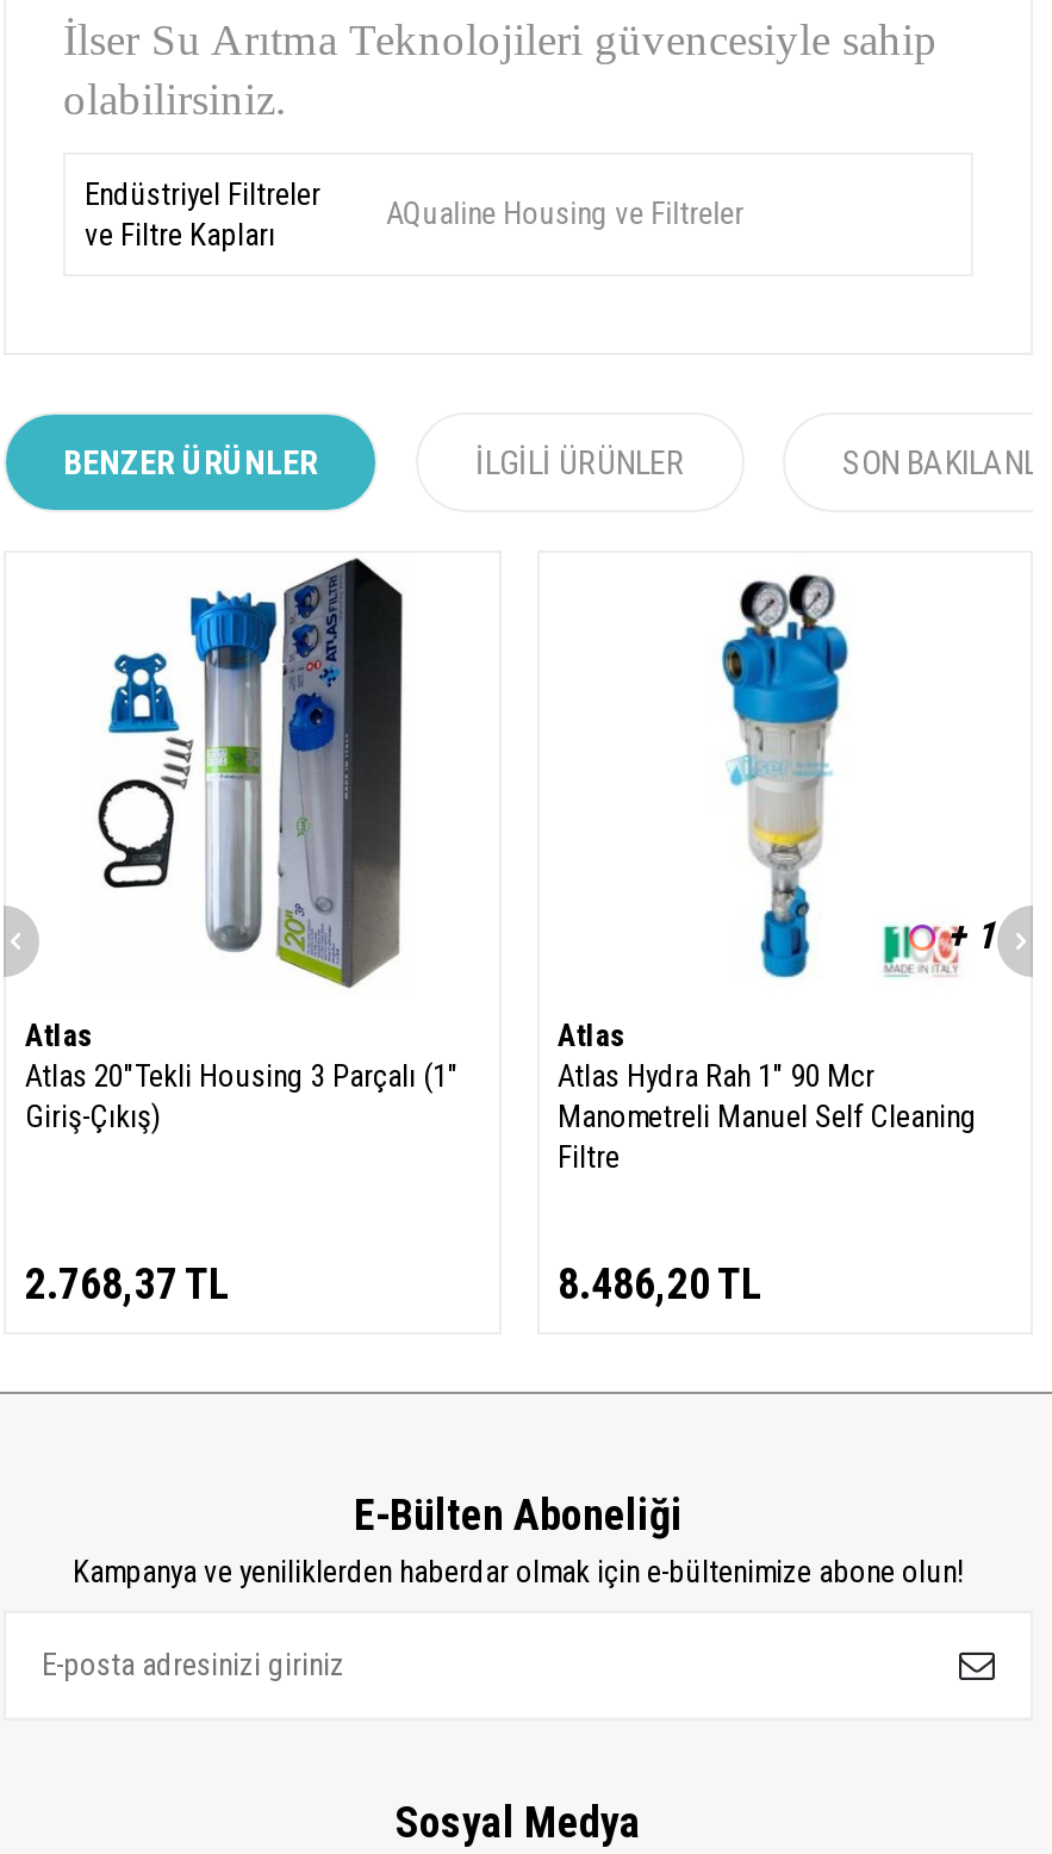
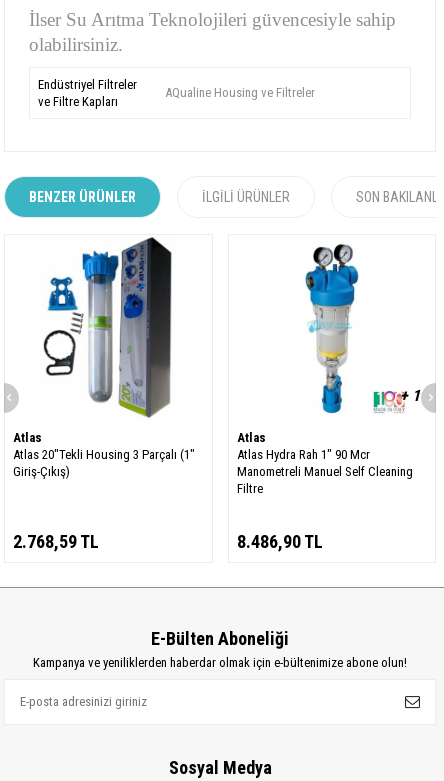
- 2.768,37 TL
+ 2.768,59 TL

- 8.486,20 TL
+ 8.486,90 TL
